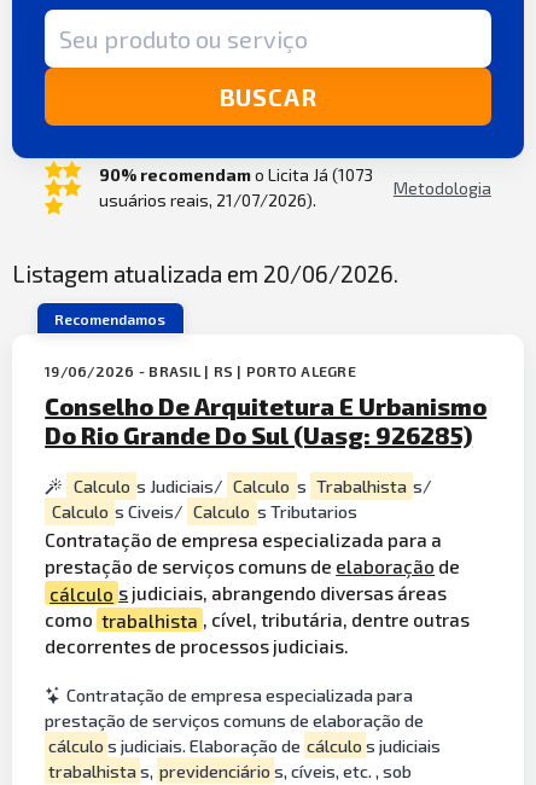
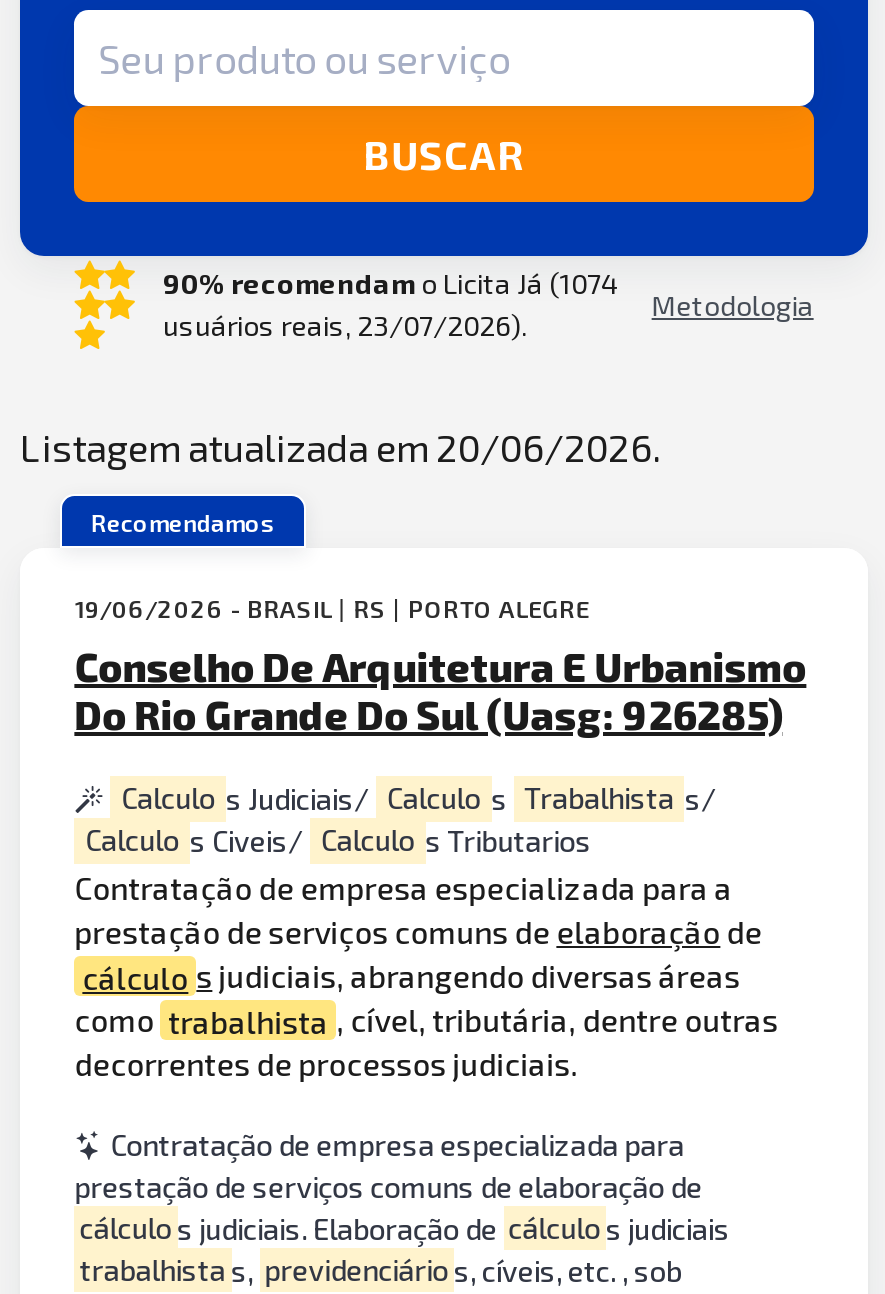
- 90% recomendam o Licita Já (1073
+ 90% recomendam o Licita Já (1074

- usuários reais, 21/07/2026).
+ usuários reais, 23/07/2026).
